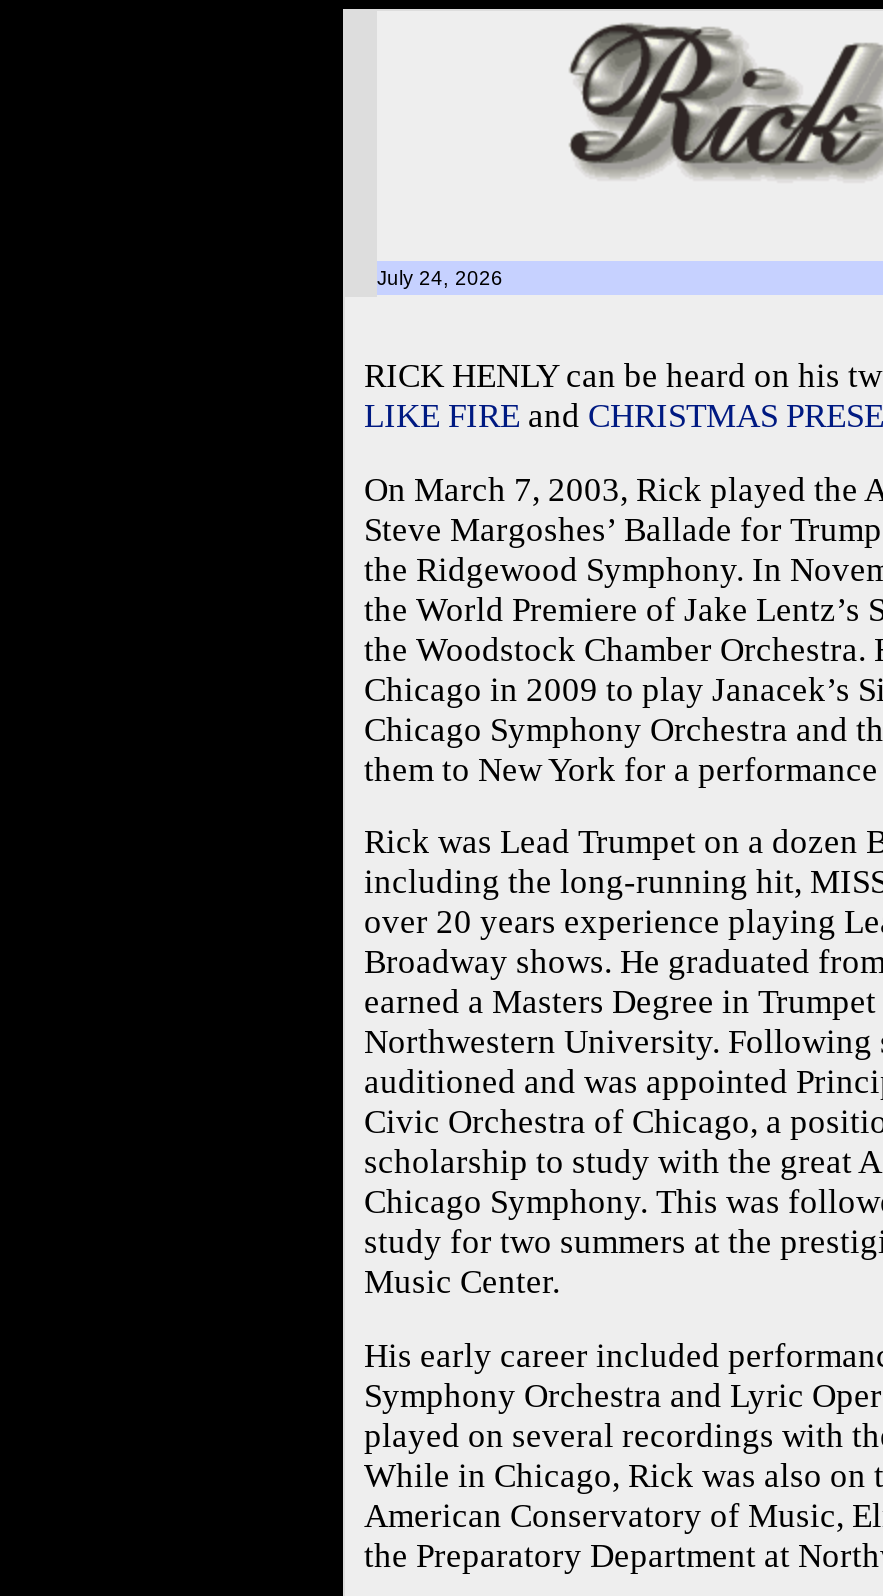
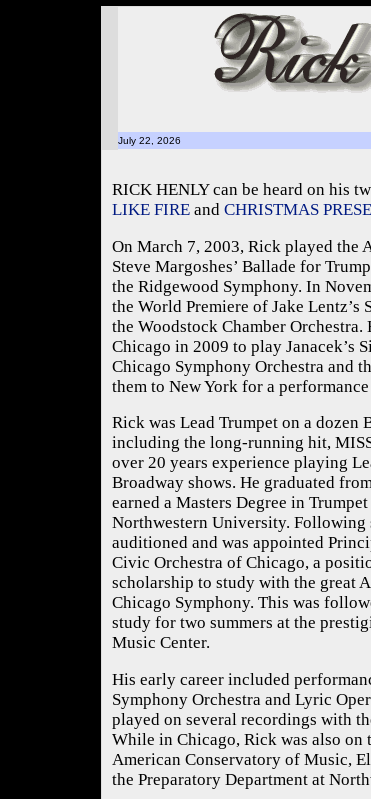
- July 24, 2026
+ July 22, 2026
